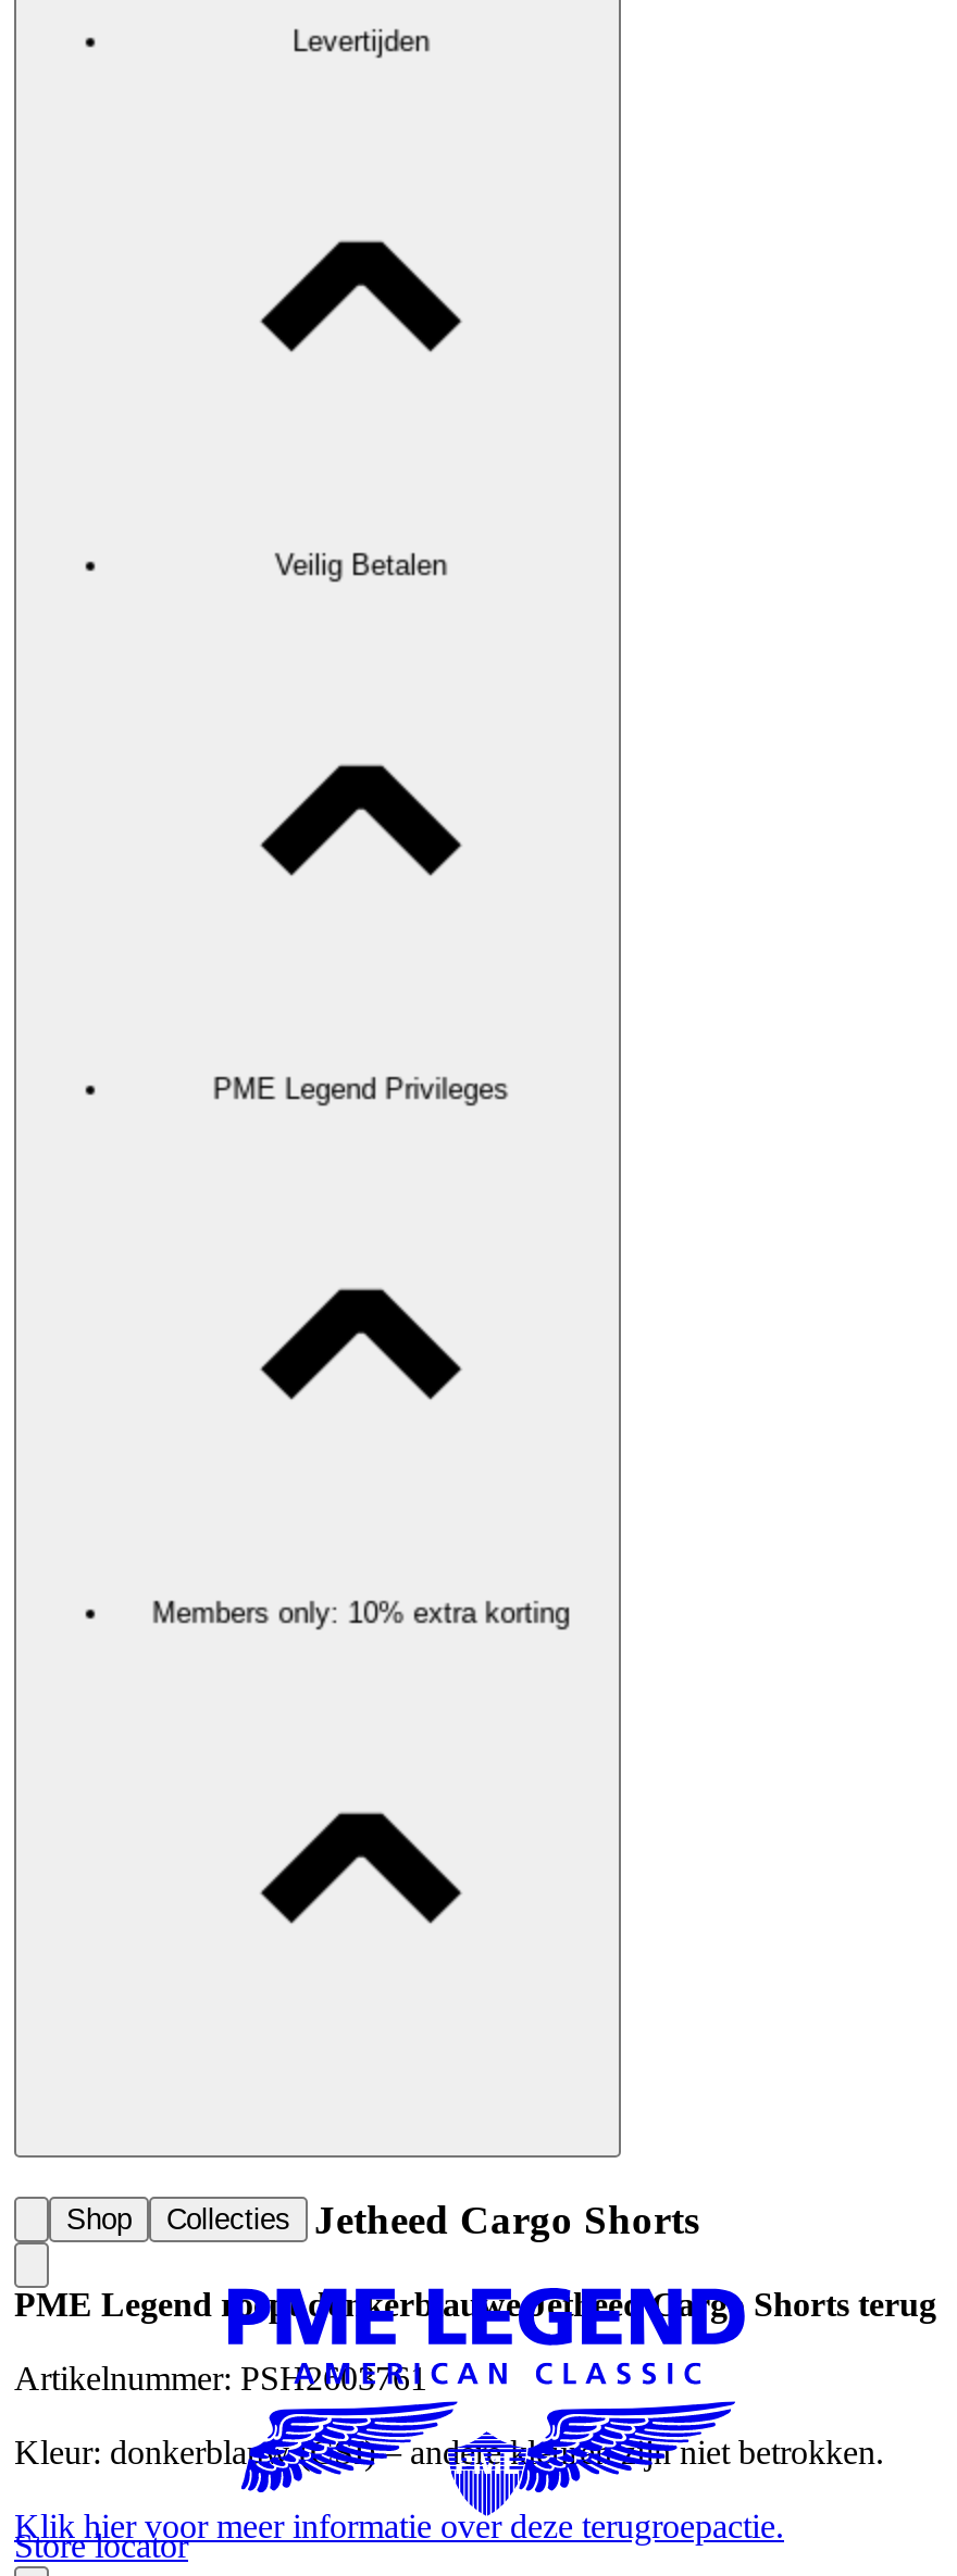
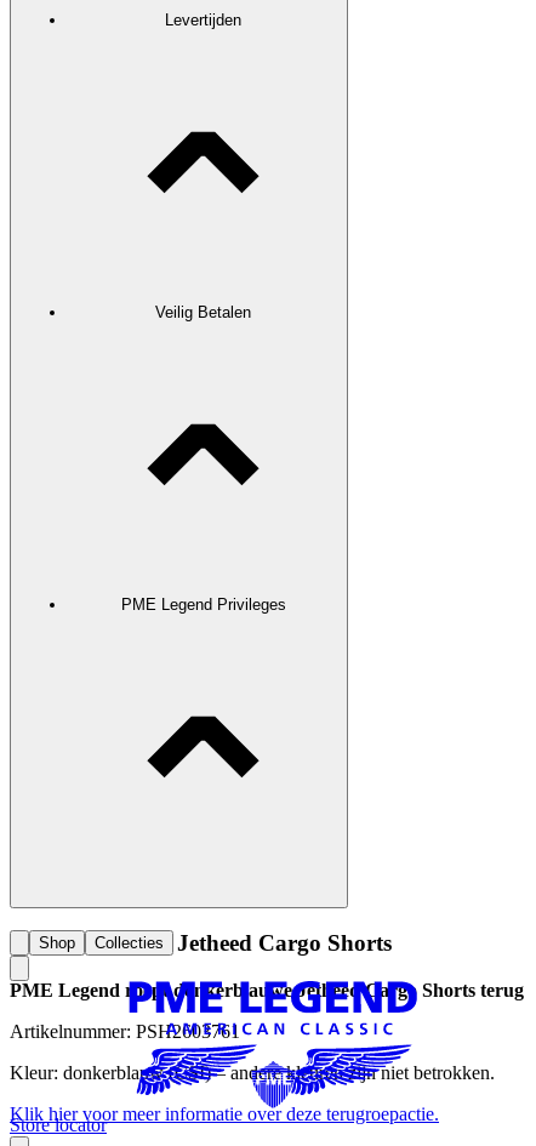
- Members only: 10% extra korting
